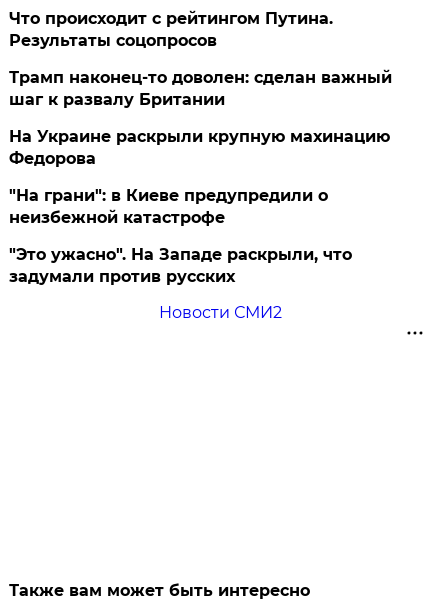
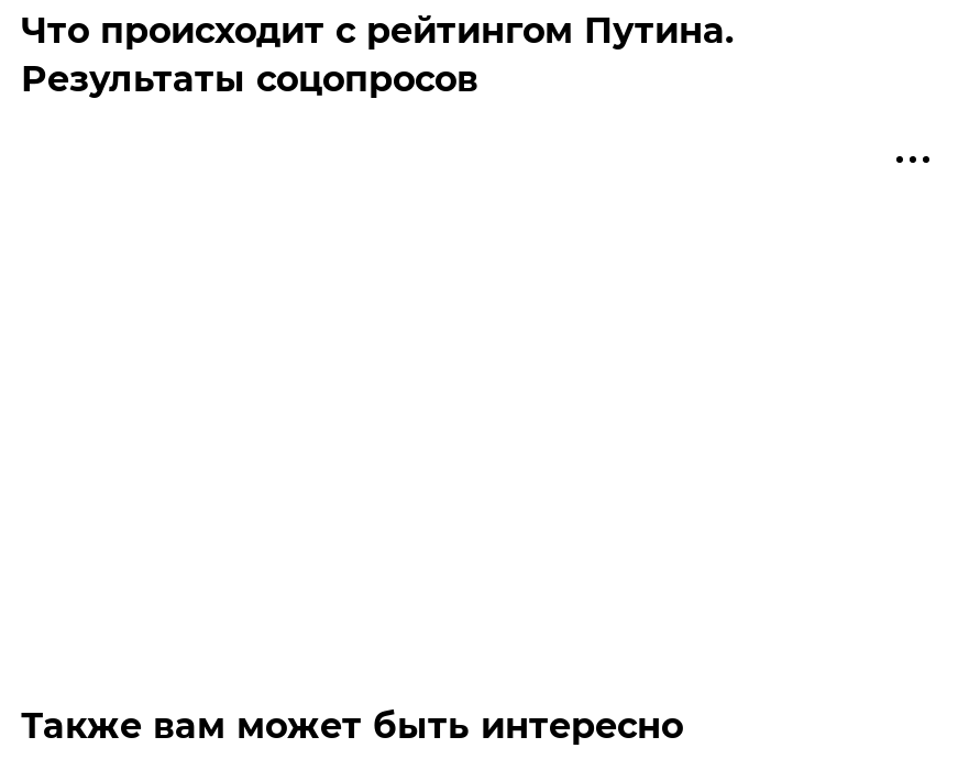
- Трамп наконец-то доволен: сделан важный
- шаг к развалу Британии
- На Украине раскрыли крупную махинацию
- Федорова
- "На грани": в Киеве предупредили о
- неизбежной катастрофе
- "Это ужасно". На Западе раскрыли, что
- задумали против русских
- Новости СМИ2
